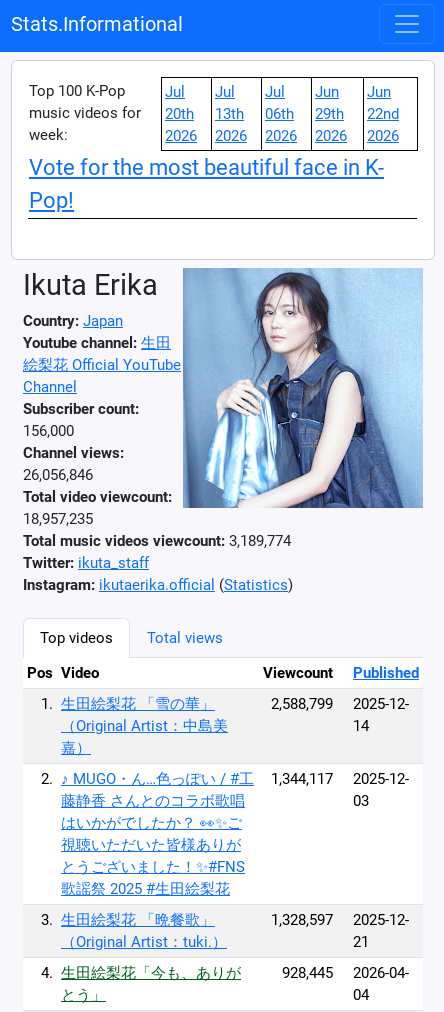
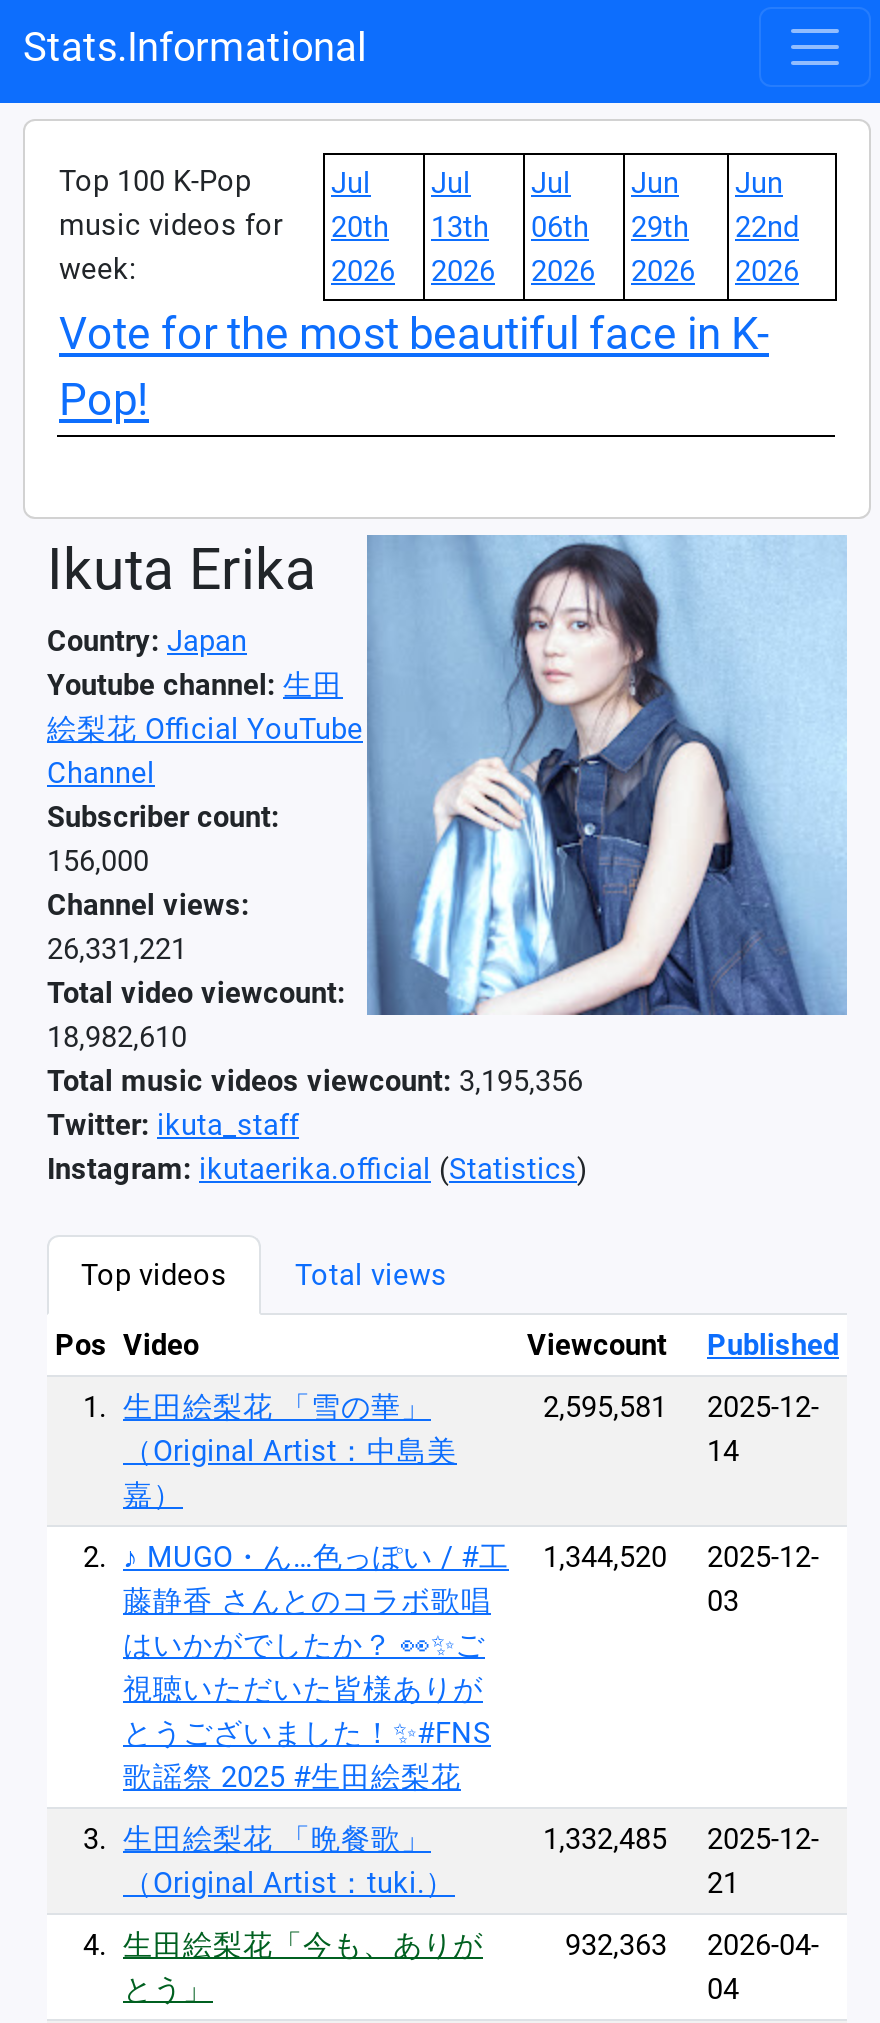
- 26,056,846
+ 26,331,221

- 18,957,235
+ 18,982,610

- Total music videos viewcount: 3,189,774
+ Total music videos viewcount: 3,195,356

- 2,588,799 2025-12-
+ 2,595,581 2025-12-

- 1,344,117
+ 1,344,520

- 1,328,597 2025-12-
+ 1,332,485 2025-12-

- 928,445 2026-04-
+ 932,363 2026-04-
